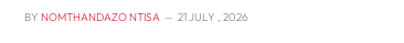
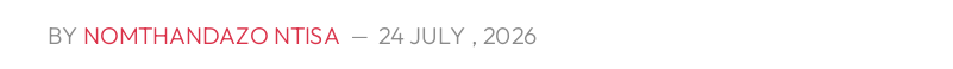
- BY NOMTHANDAZO NTISA 21 JULY , 2026
+ BY NOMTHANDAZO NTISA 24 JULY , 2026
